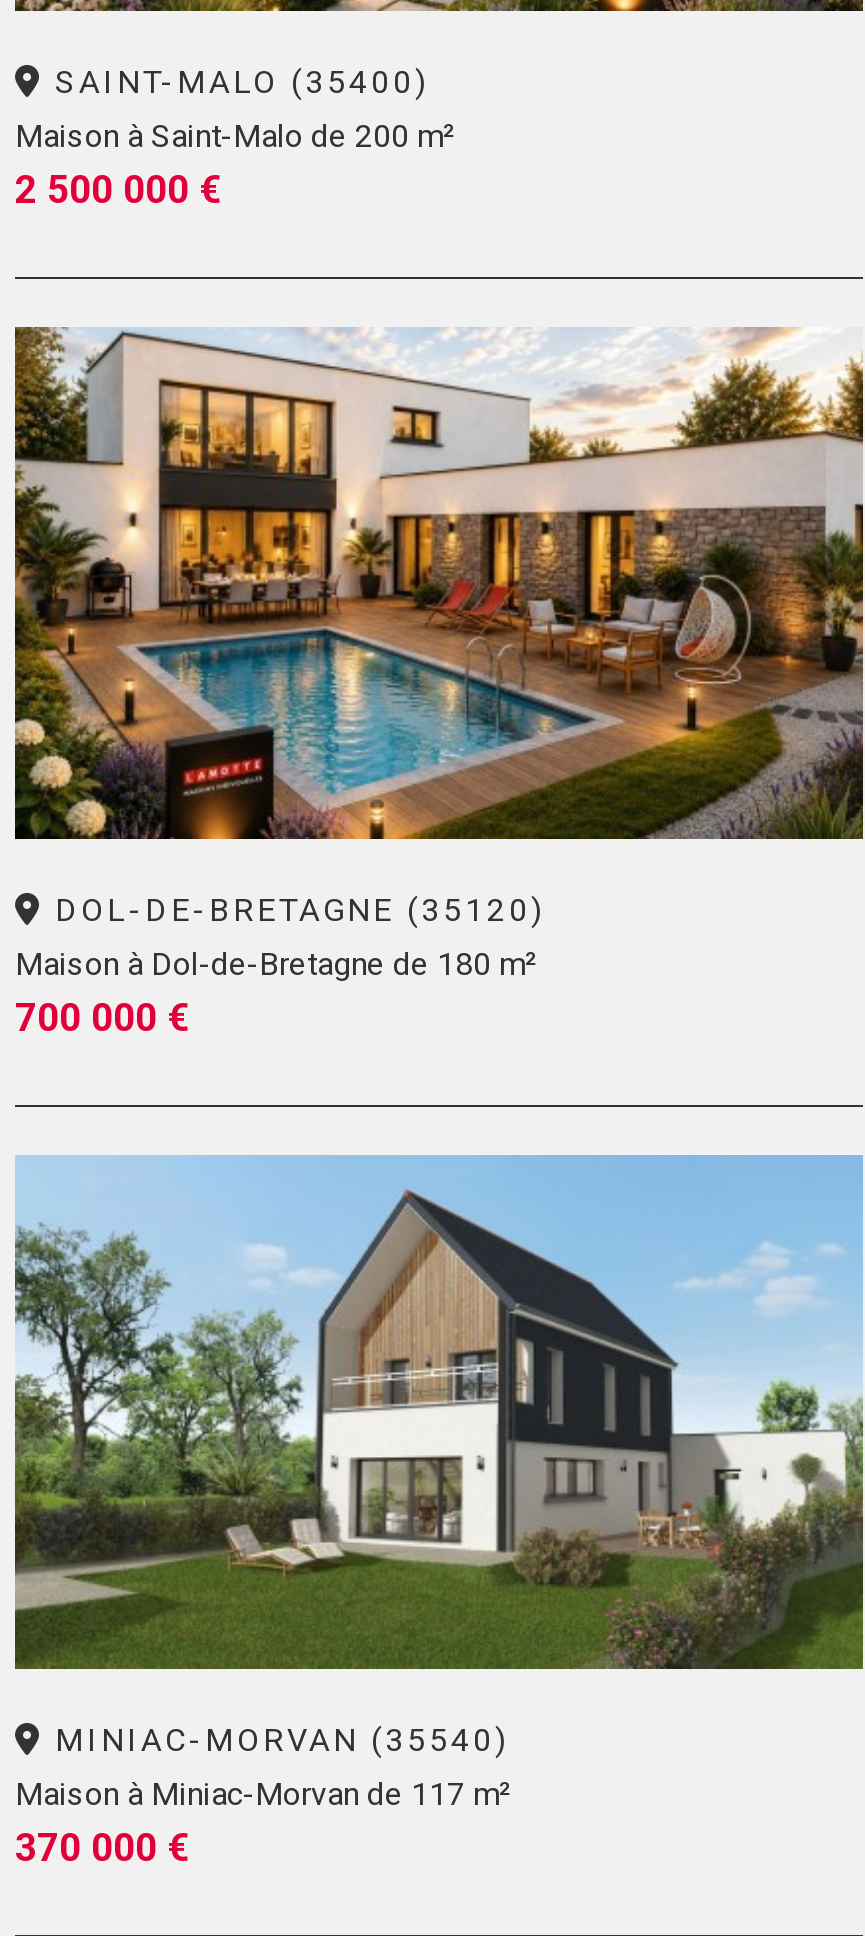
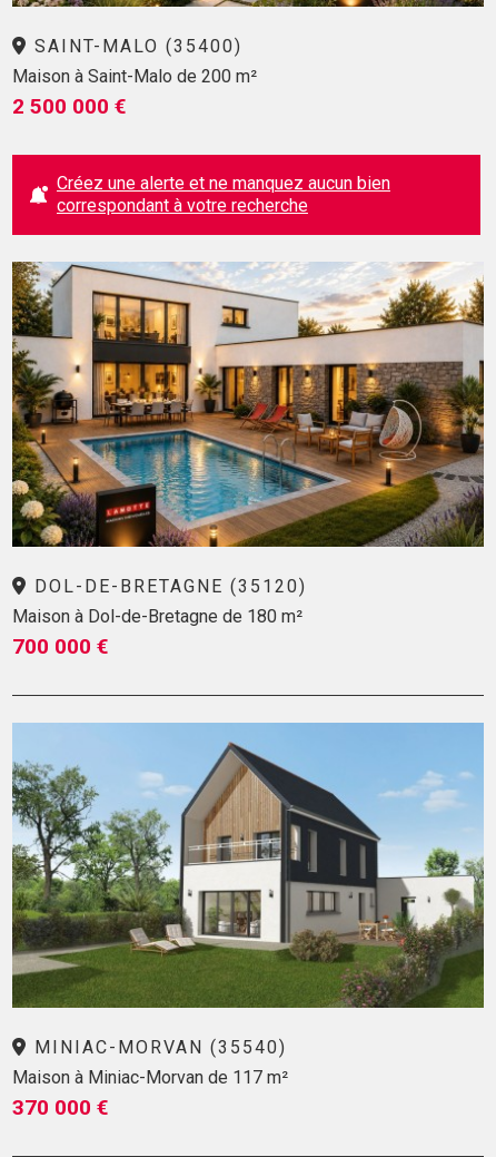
+ [image]
+ Créez une alerte et ne manquez aucun bien
+ correspondant à votre recherche
